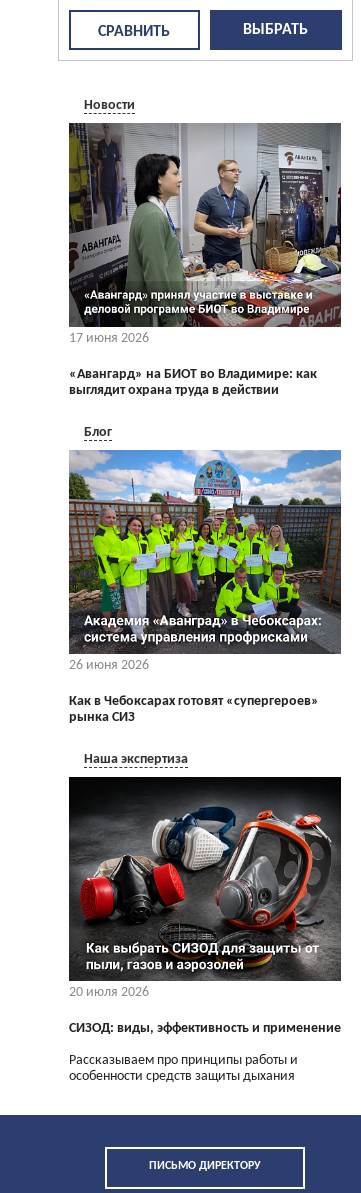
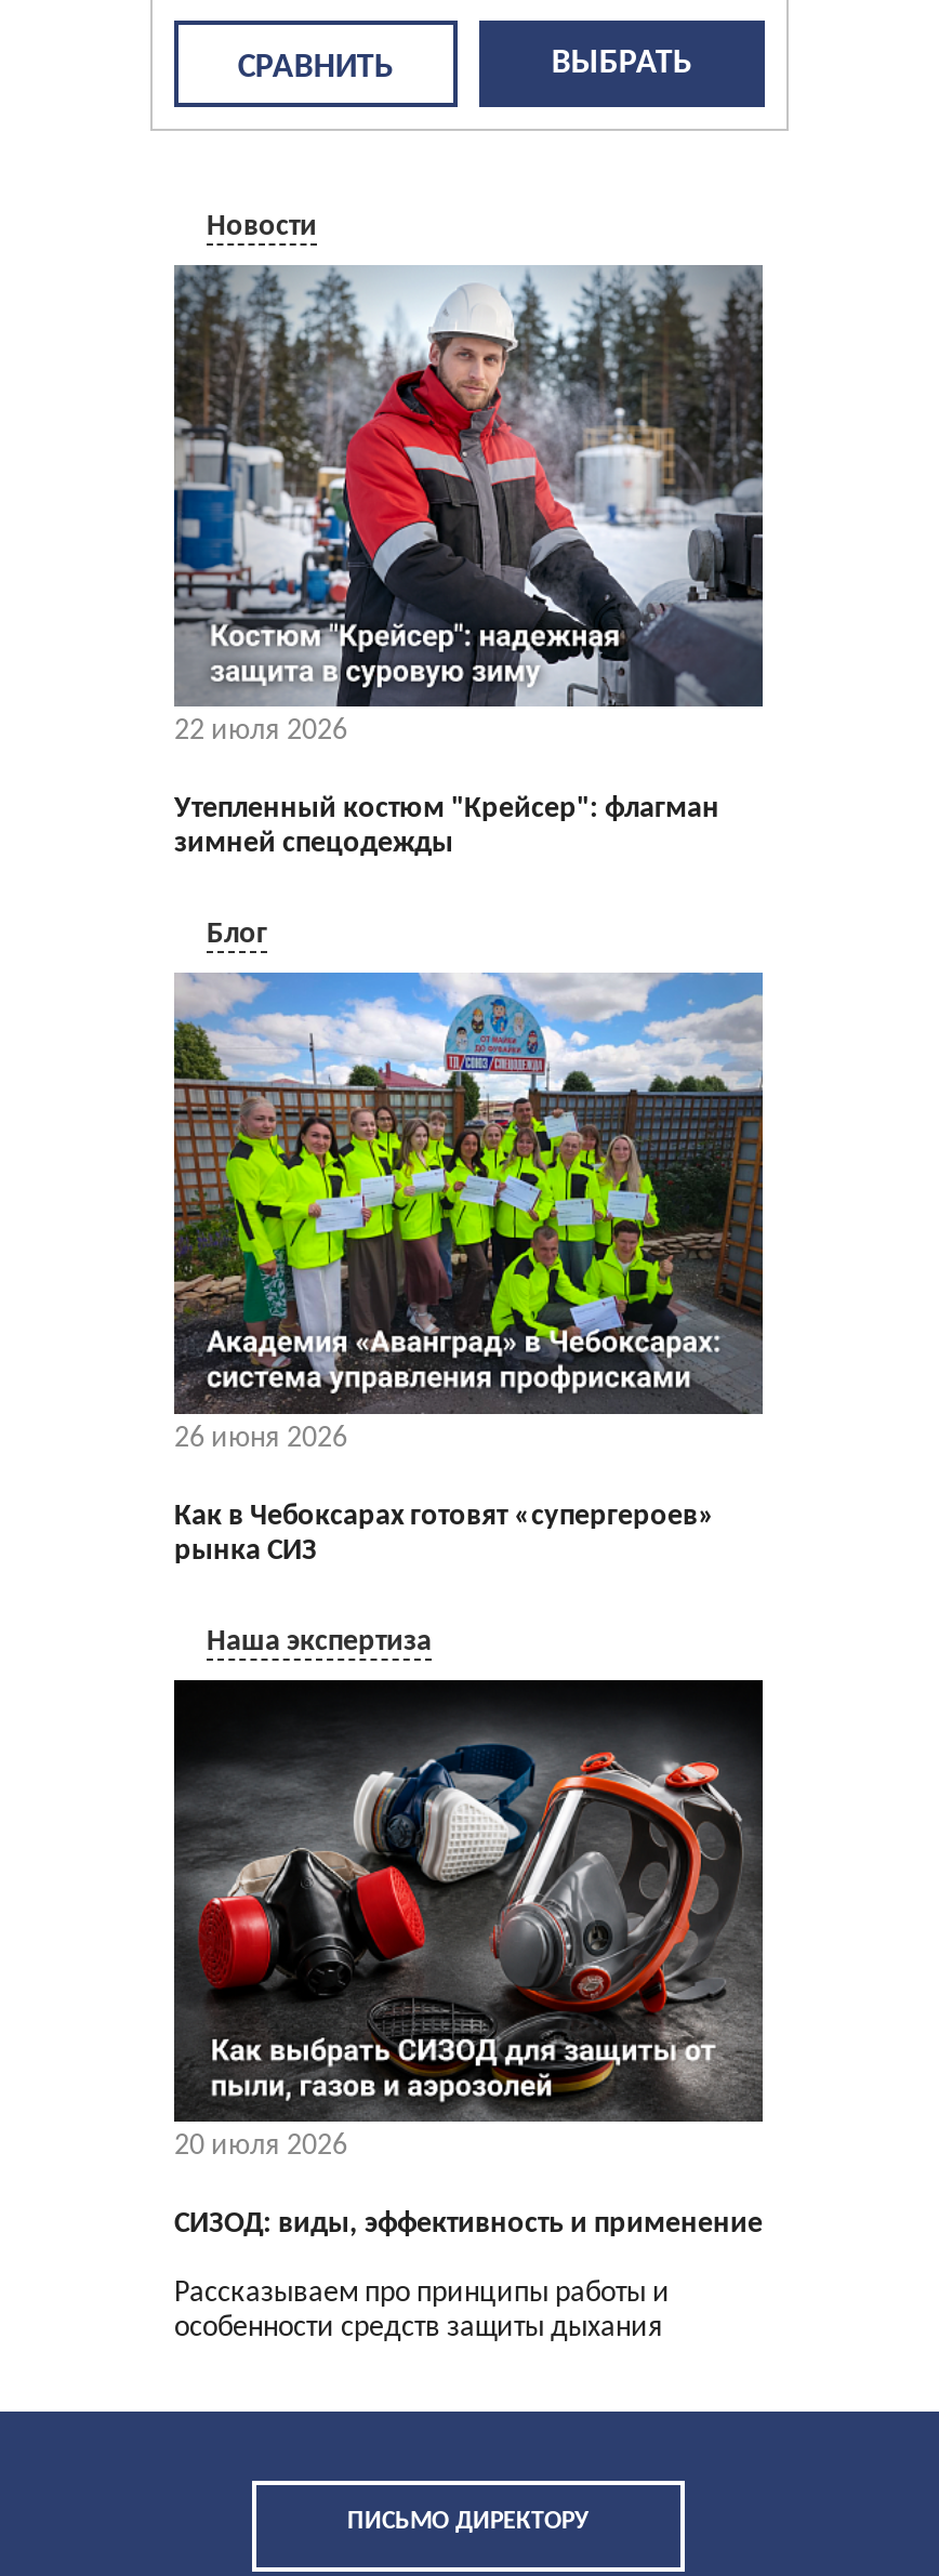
- [image]
- 17 июня 2026
+ [image]
+ 22 июля 2026

- «Авангард» на БИОТ во Владимире: как
- выглядит охрана труда в действии
+ Утепленный костюм "Крейсер": флагман
+ зимней спецодежды
